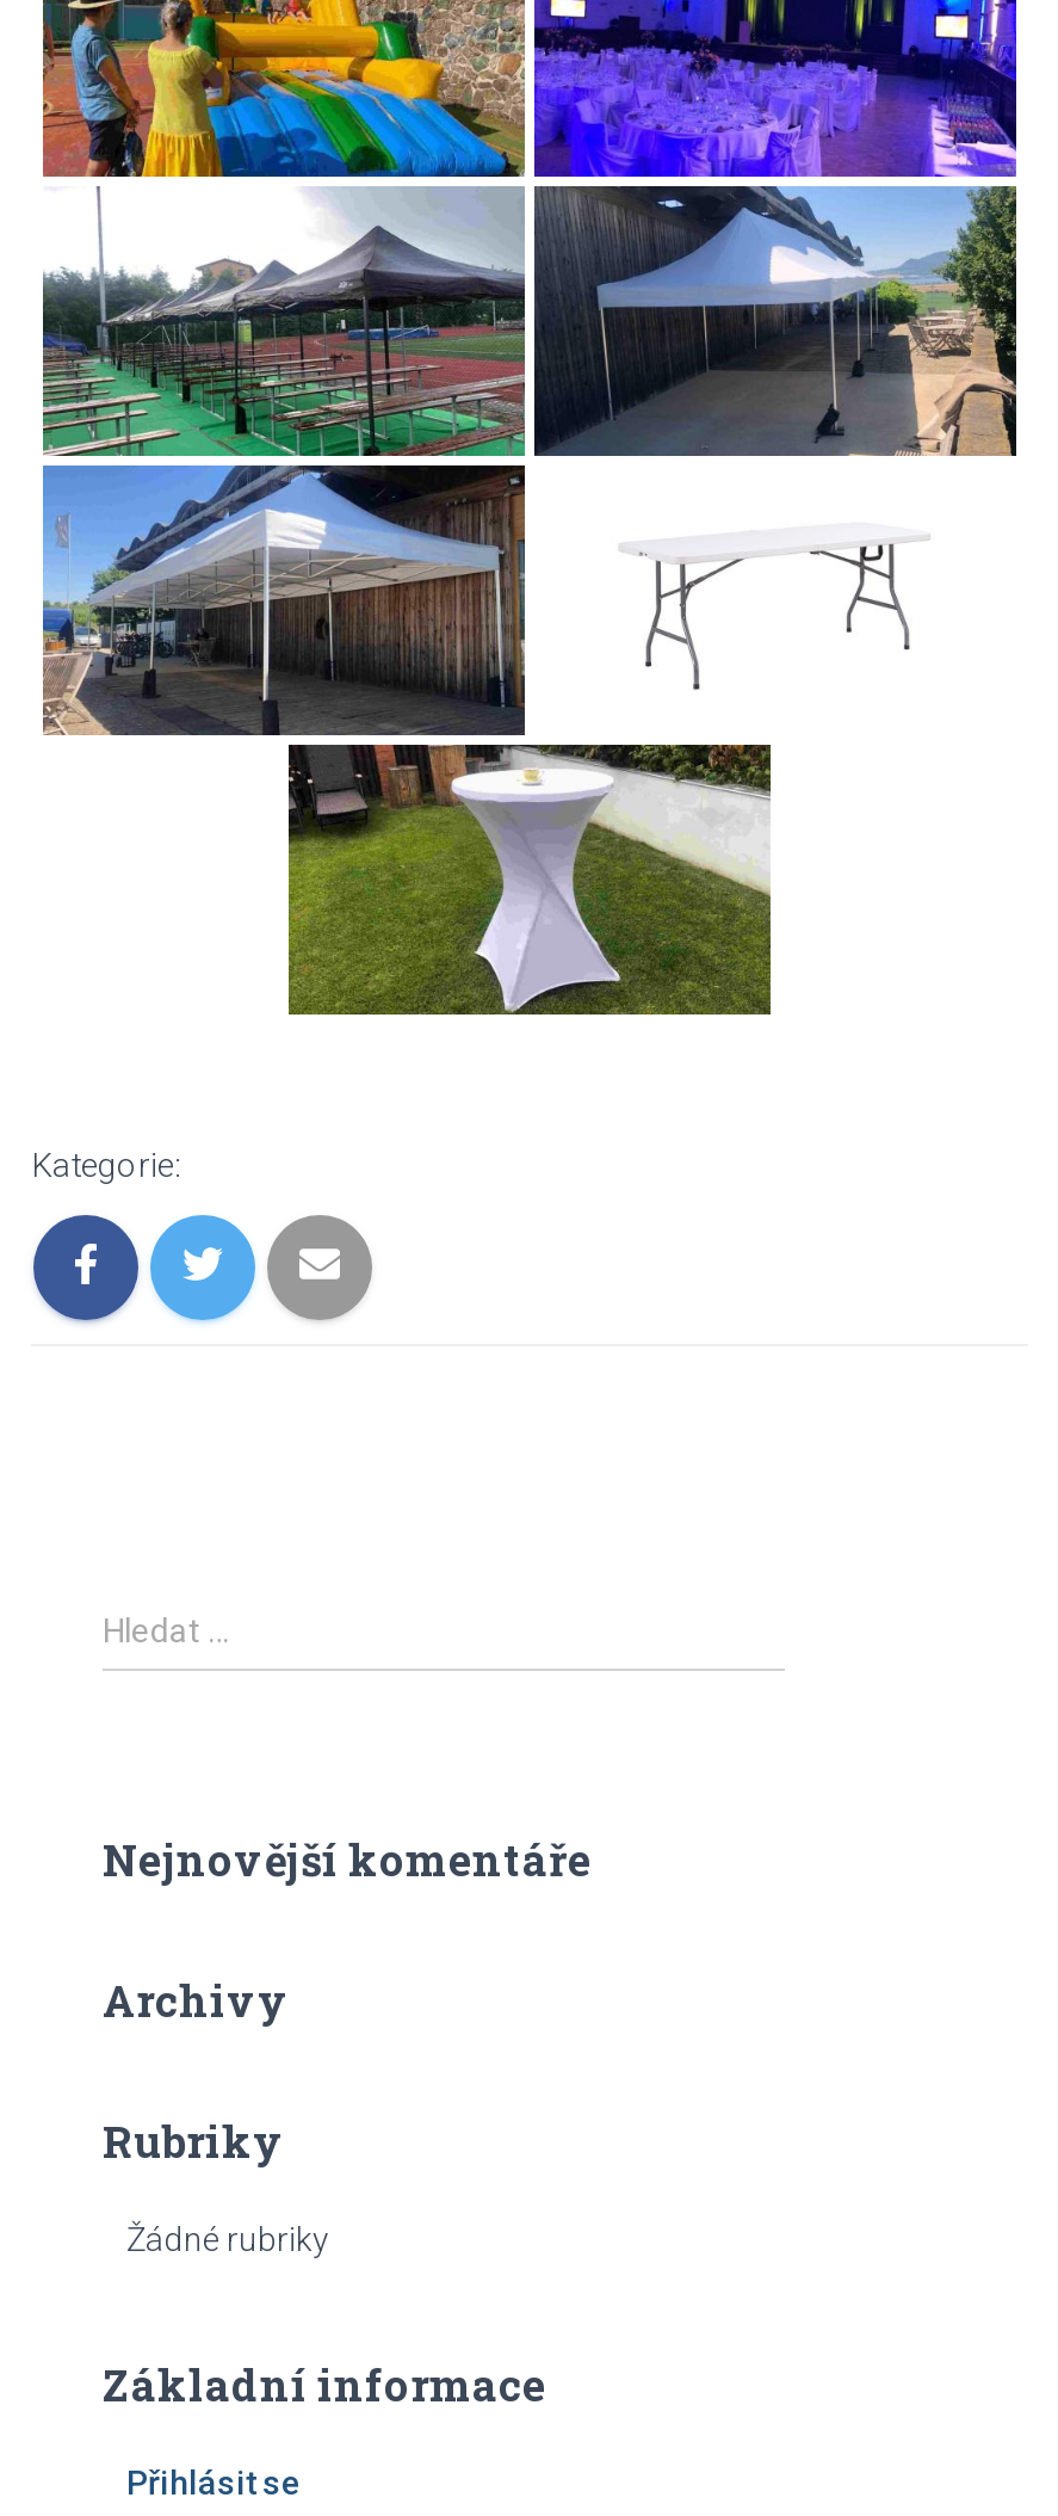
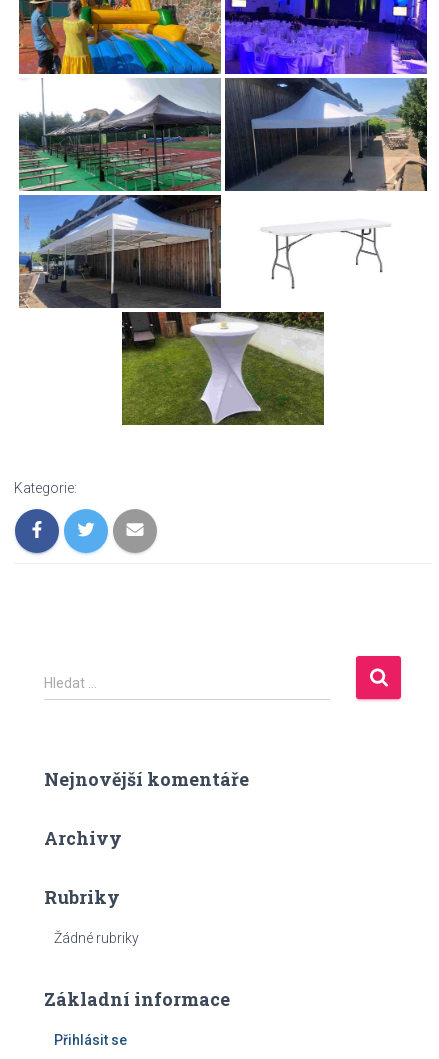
+ [image]
